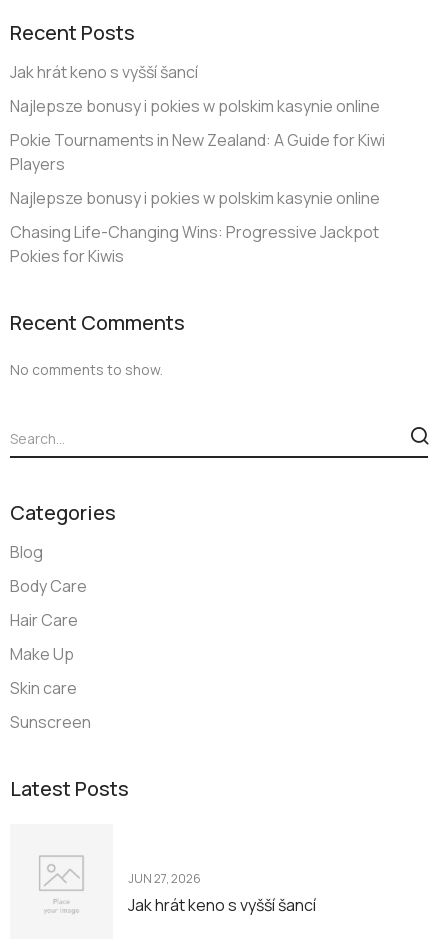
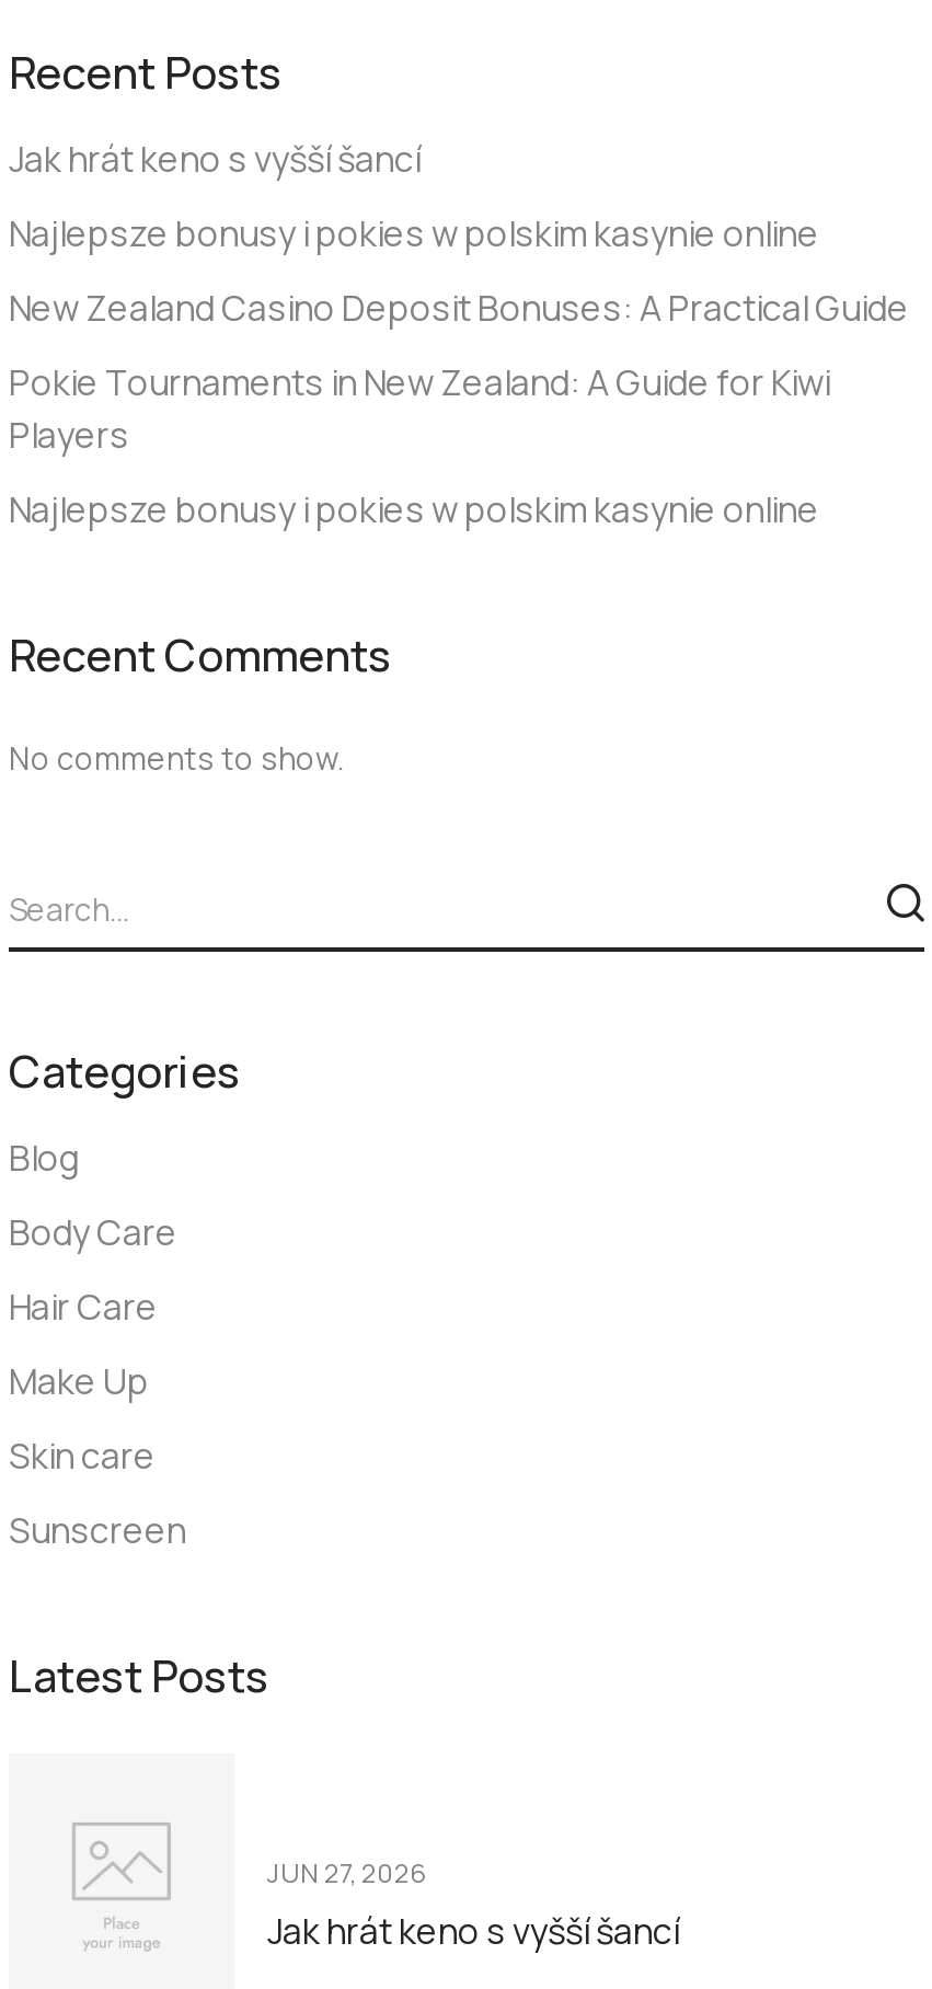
+ New Zealand Casino Deposit Bonuses: A Practical Guide

moved down: Pokie Tournaments in New Zealand: A Guide for Kiwi | Players | Najlepsze bonusy i pokies w polskim kasynie online

- Chasing Life-Changing Wins: Progressive Jackpot
- Pokies for Kiwis
